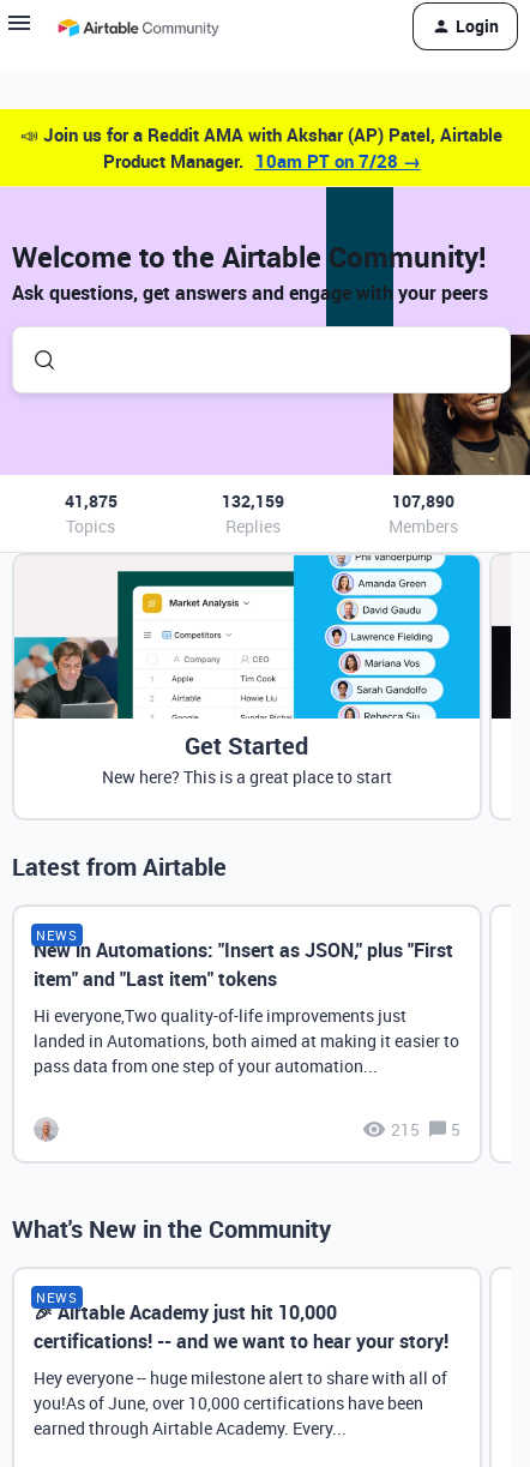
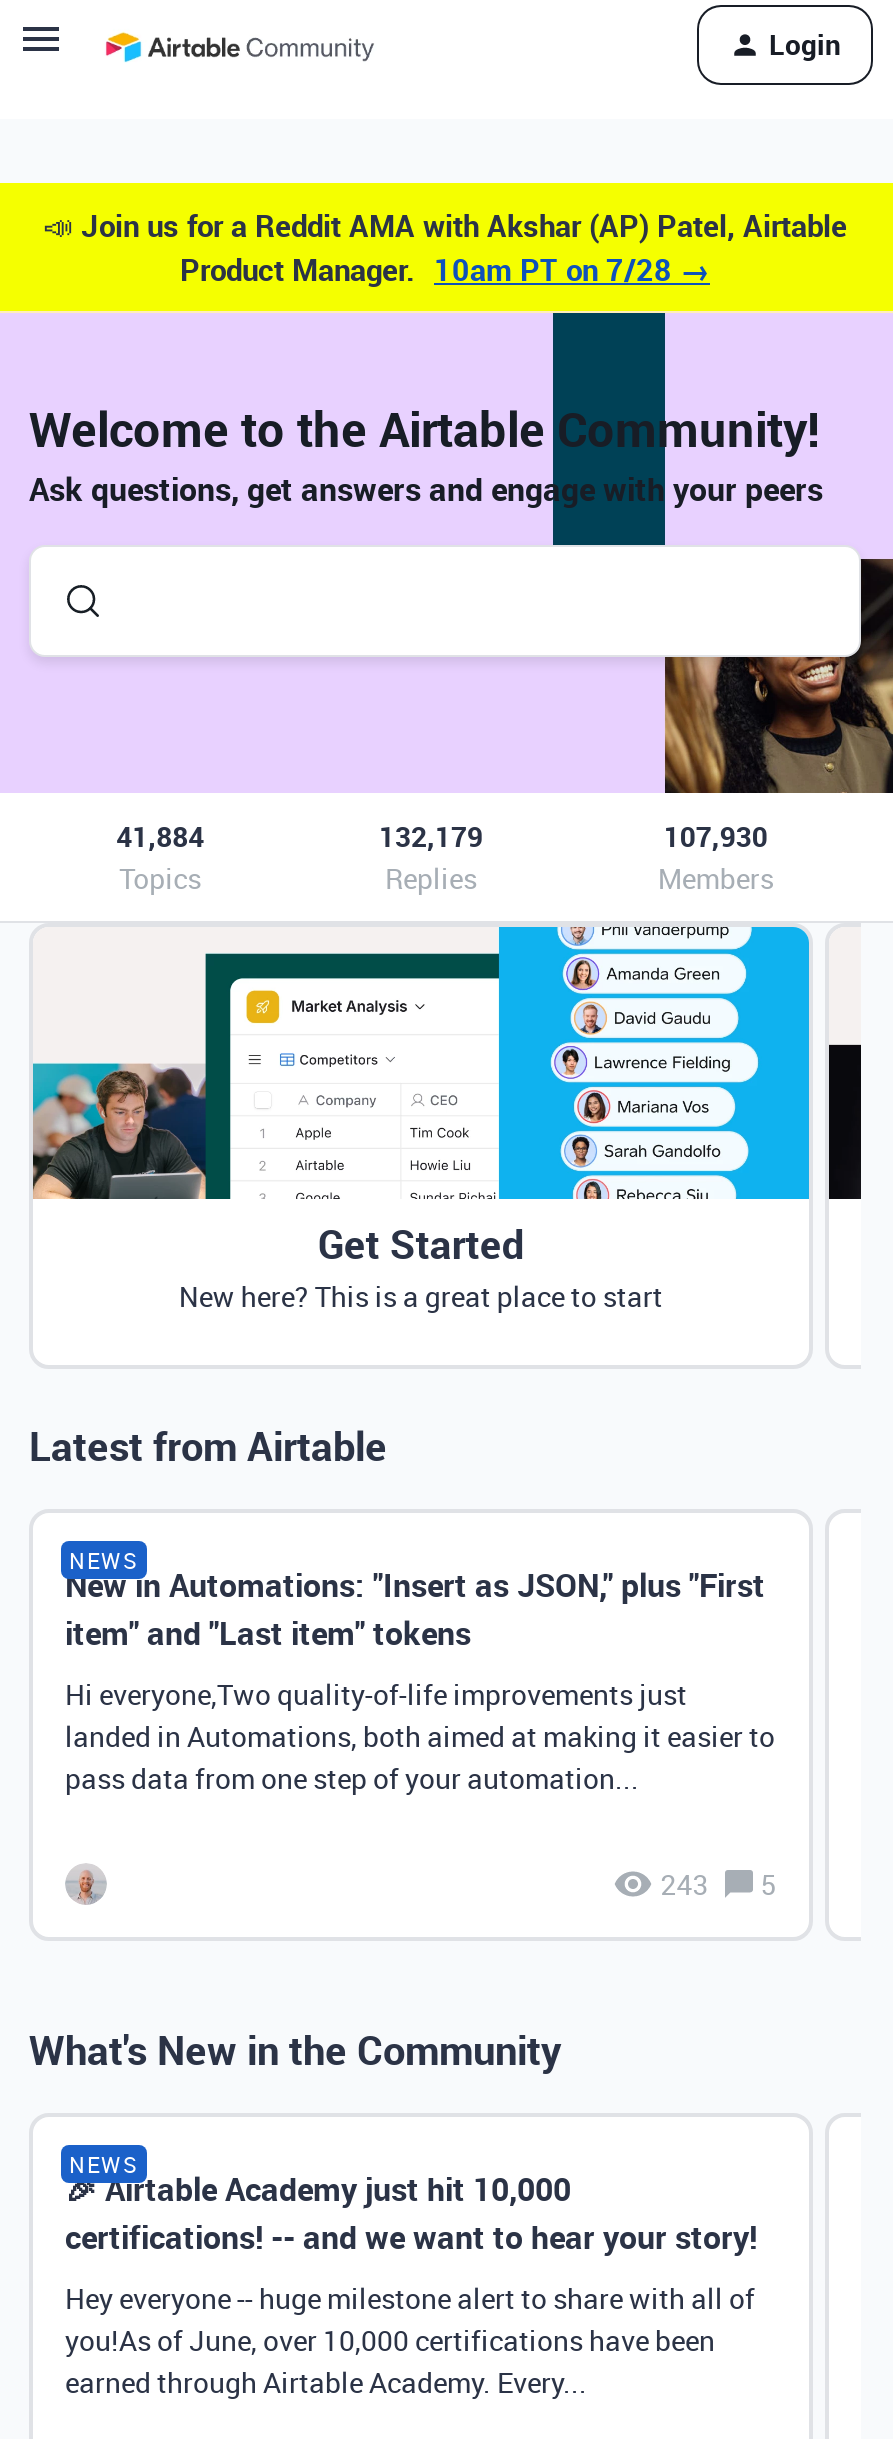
- 41,875
+ 41,884

- 132,159
+ 132,179

- 107,890
+ 107,930

- 215 5
+ 243 5
